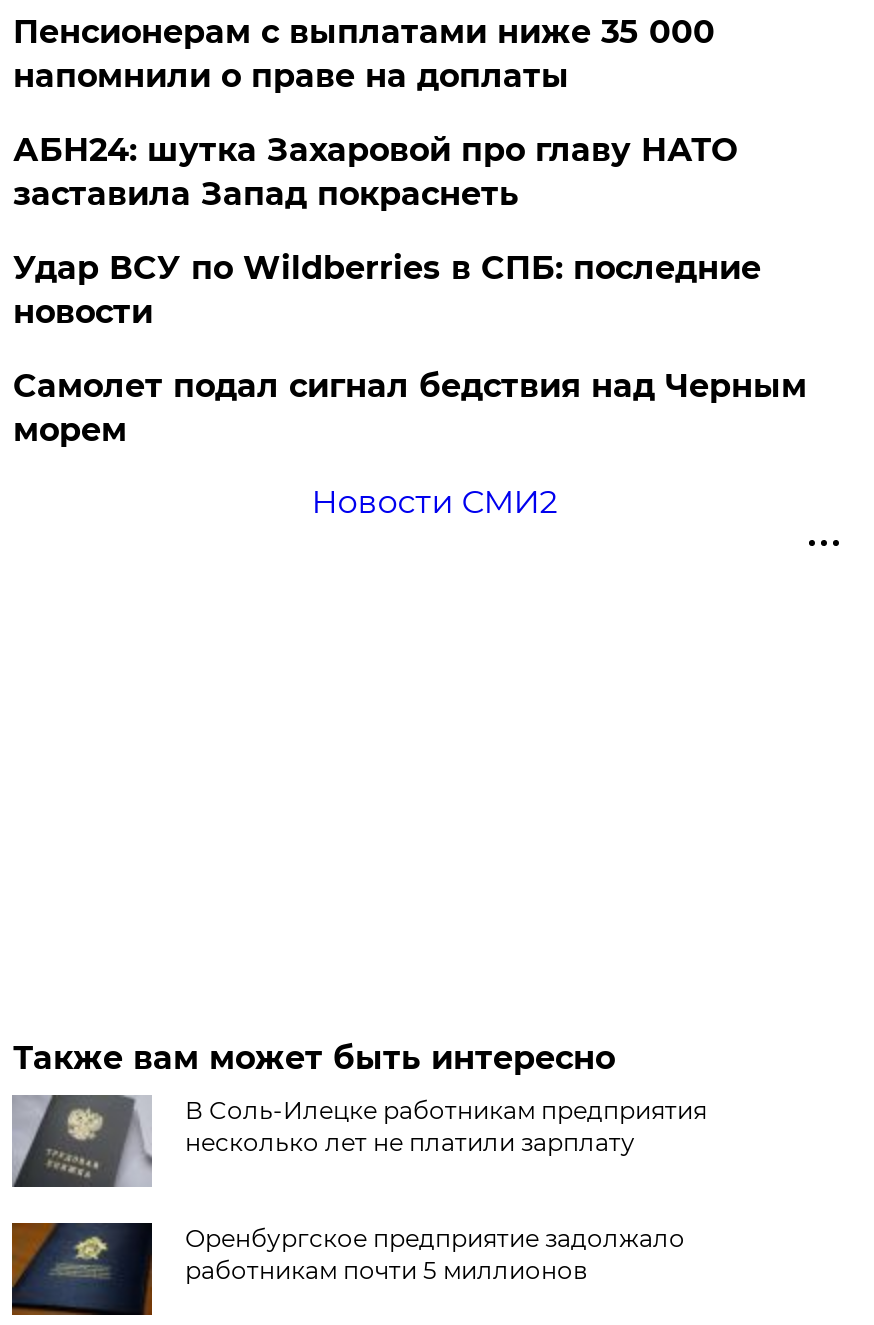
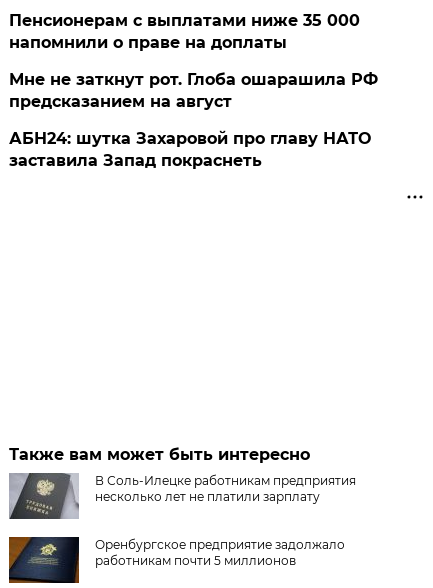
+ Мне не заткнут рот. Глоба ошарашила РФ
+ предсказанием на август

moved down: АБН24: шутка Захаровой про главу НАТО | заставила Запад покраснеть

- Удар ВСУ по Wildberries в СПБ: последние
- новости
- Самолет подал сигнал бедствия над Черным
- морем
- Новости СМИ2
